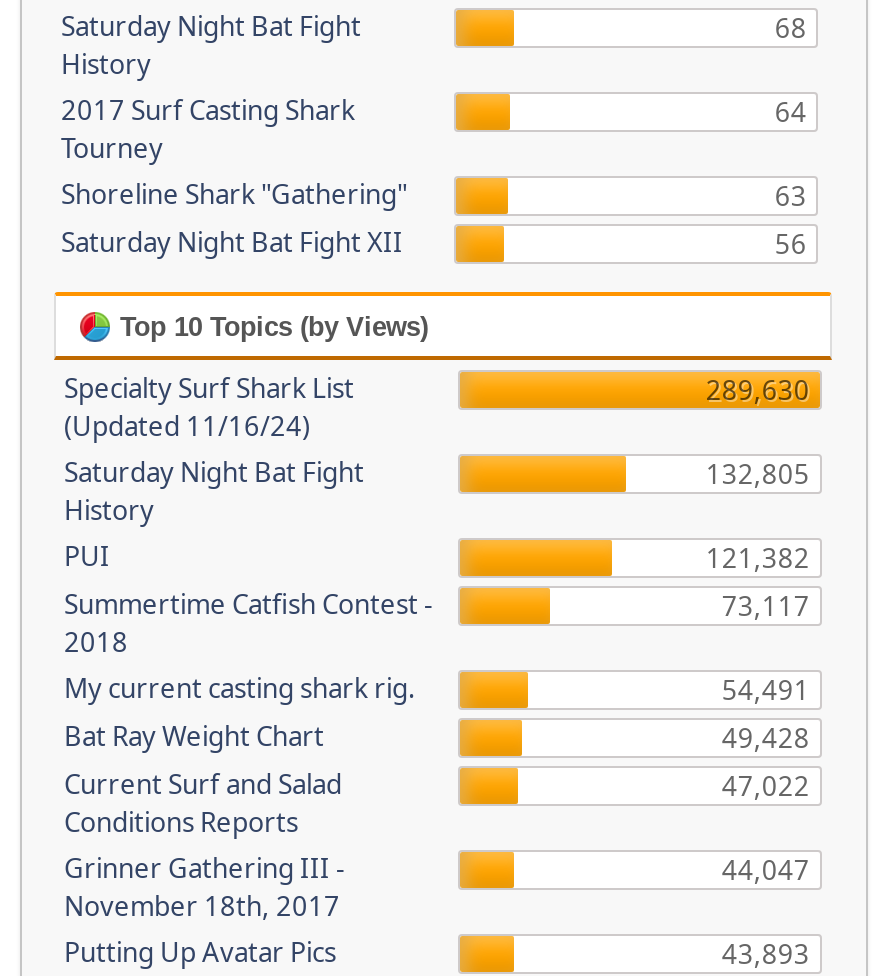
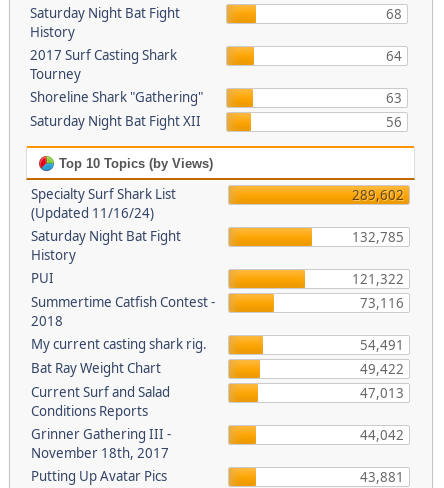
- 289,630
+ 289,602

- 132,805
+ 132,785

- 121,382
+ 121,322

- 73,117
+ 73,116

- 49,428
+ 49,422

- 47,022
+ 47,013

- 44,047
+ 44,042

- 43,893
+ 43,881
